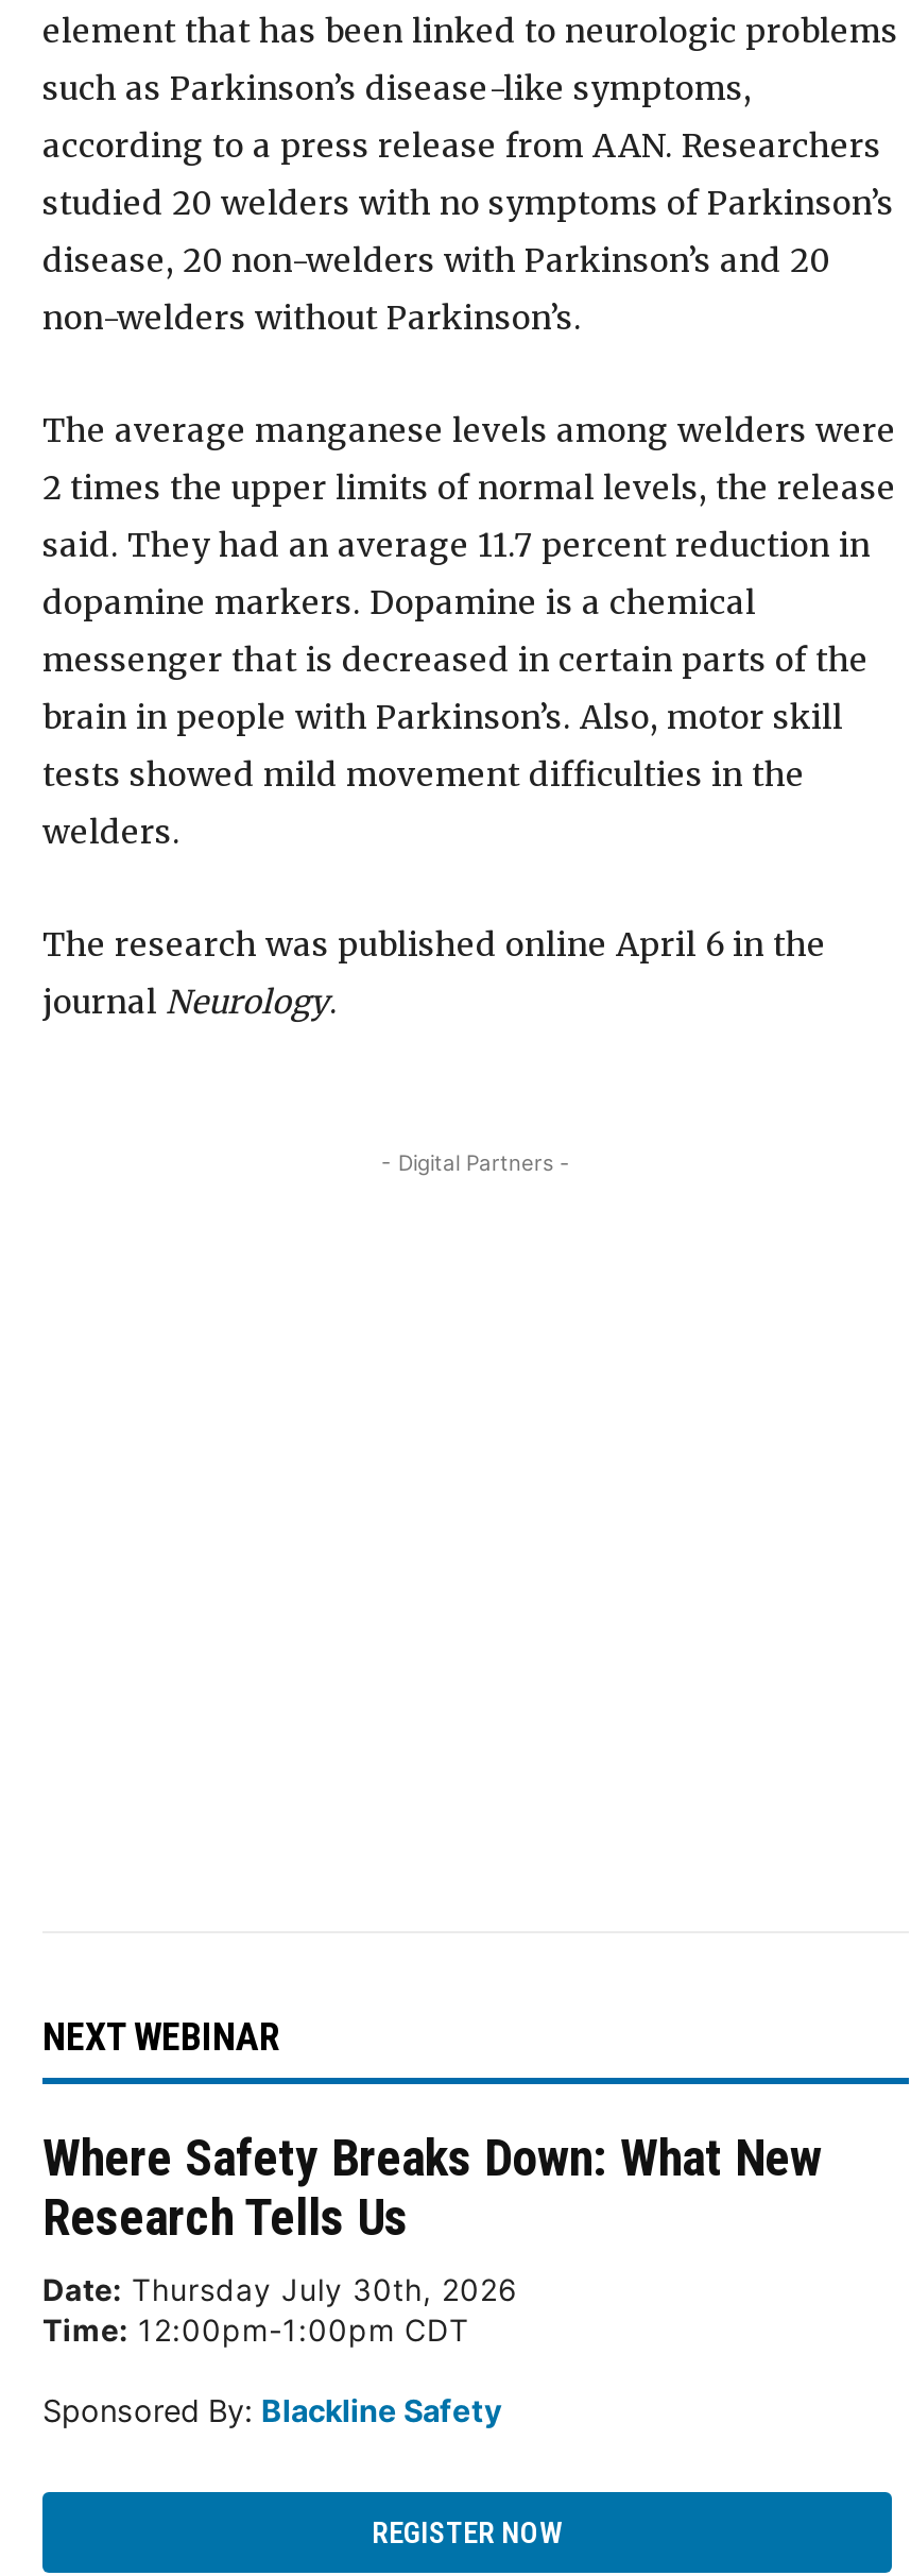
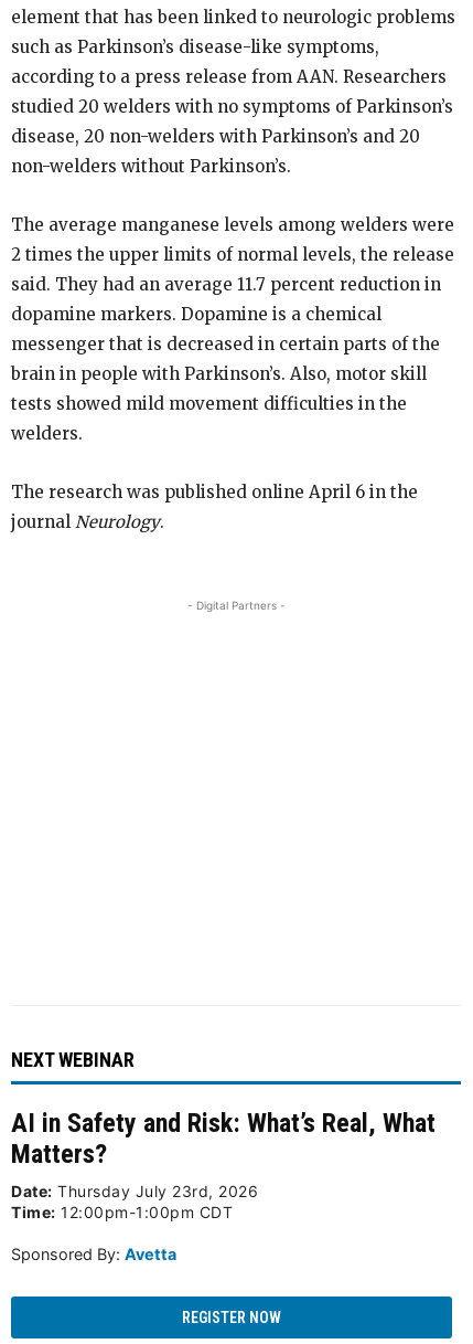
- Where Safety Breaks Down: What New
- Research Tells Us
- Date: Thursday July 30th, 2026
+ AI in Safety and Risk: What’s Real, What
+ Matters?
+ Date: Thursday July 23rd, 2026

- Sponsored By: Blackline Safety
+ Sponsored By: Avetta
